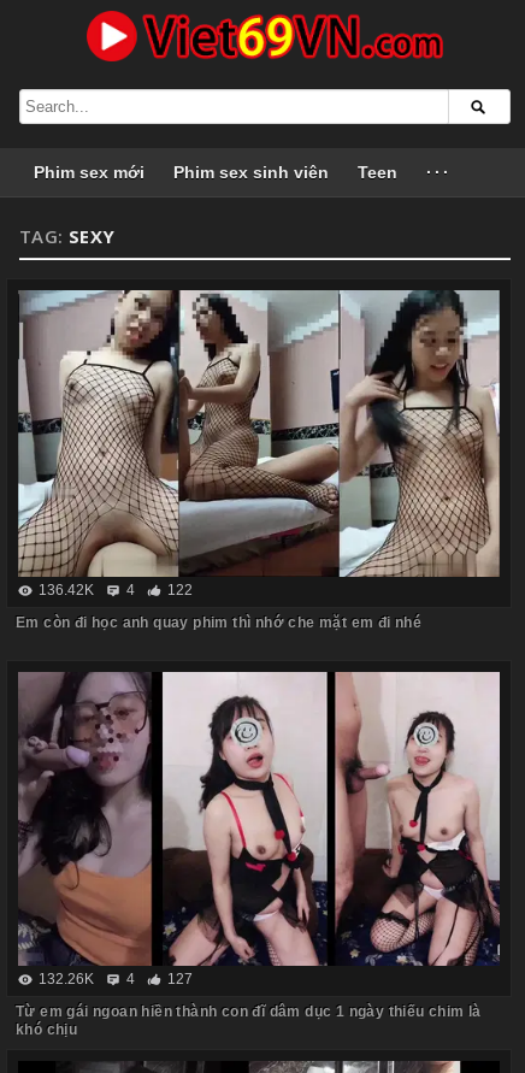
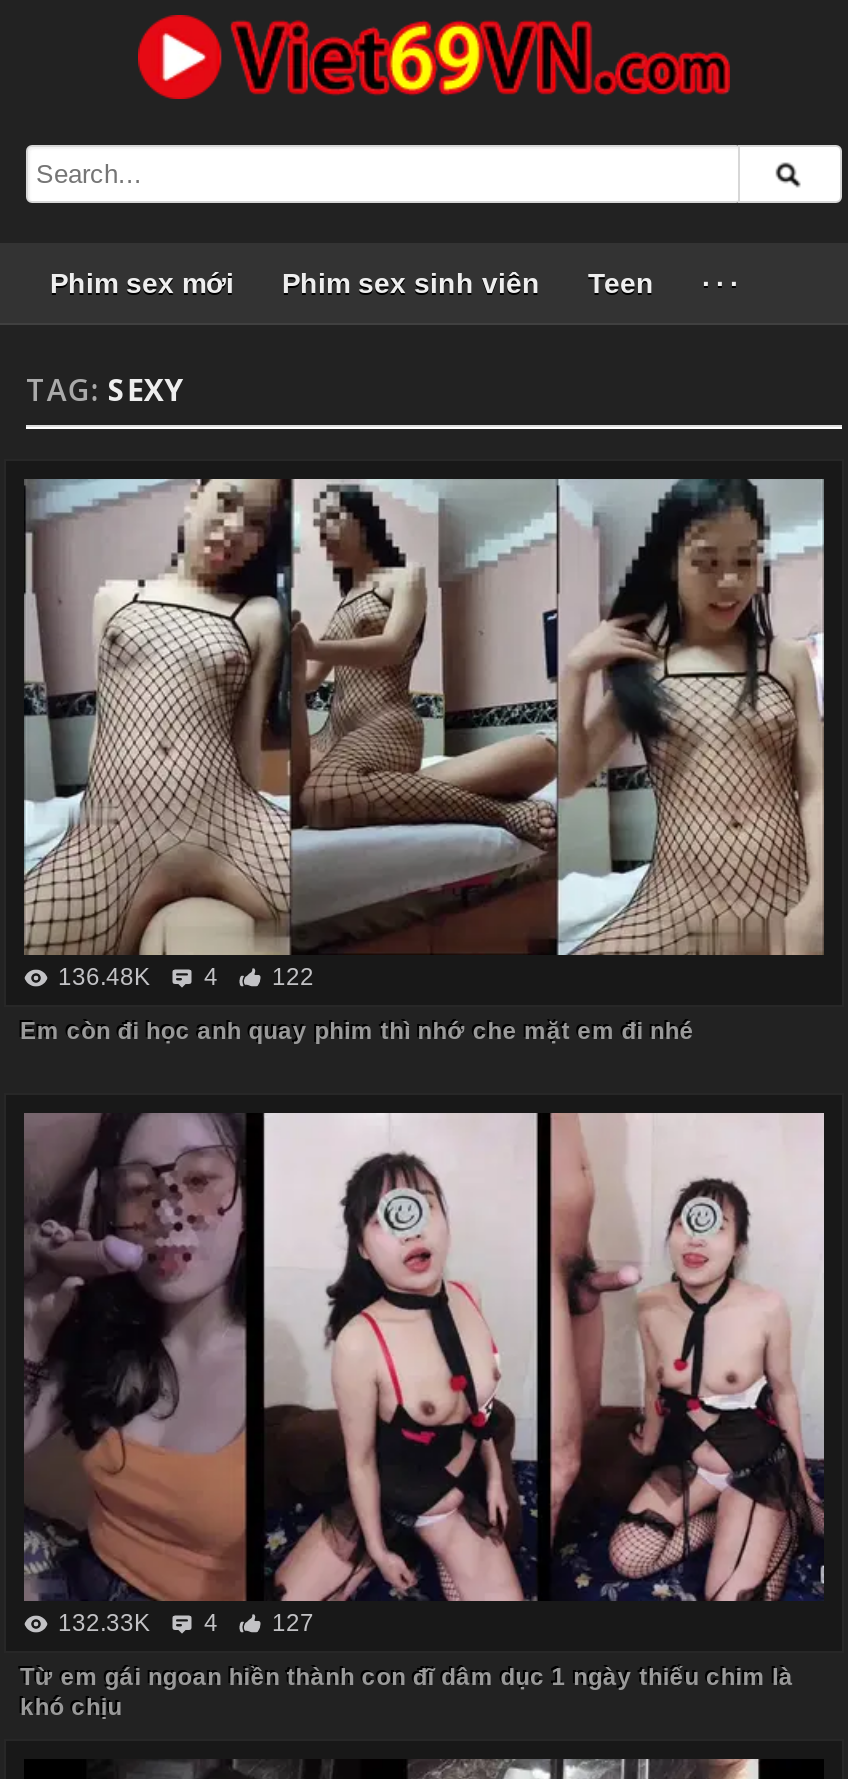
- 136.42K 4 122
+ 136.48K 4 122

- 132.26K 4 127
+ 132.33K 4 127
